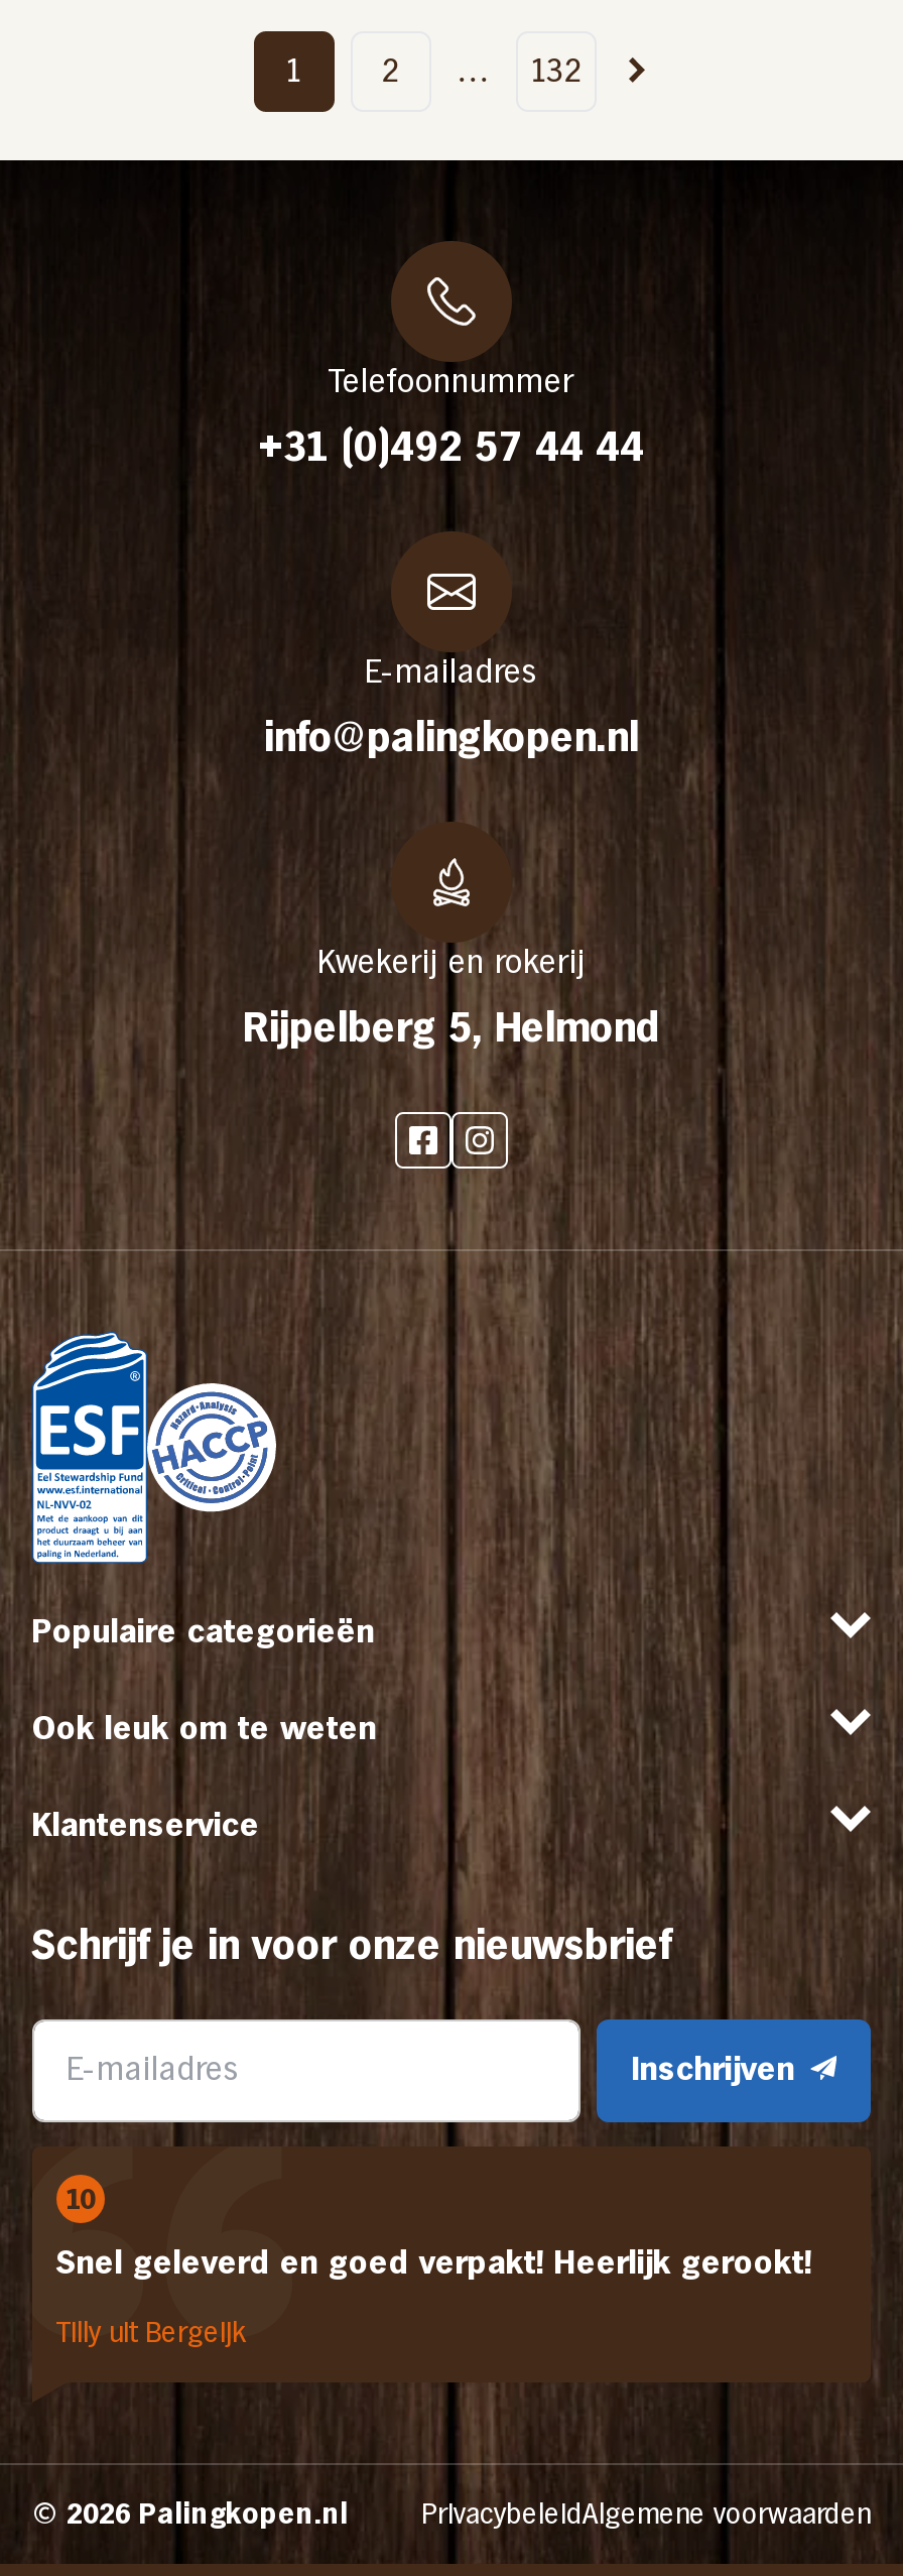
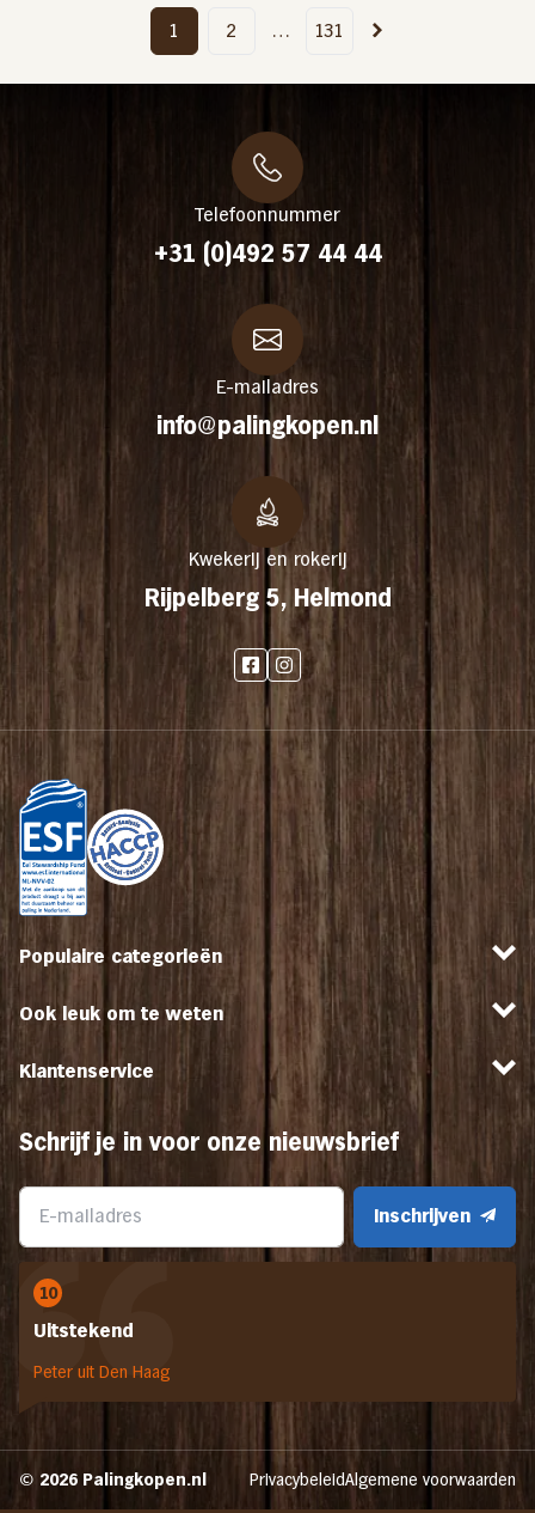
- 132
+ 131

- Snel geleverd en goed verpakt! Heerlijk gerookt!
+ Uitstekend

- Tilly uit Bergeijk
+ Peter uit Den Haag
